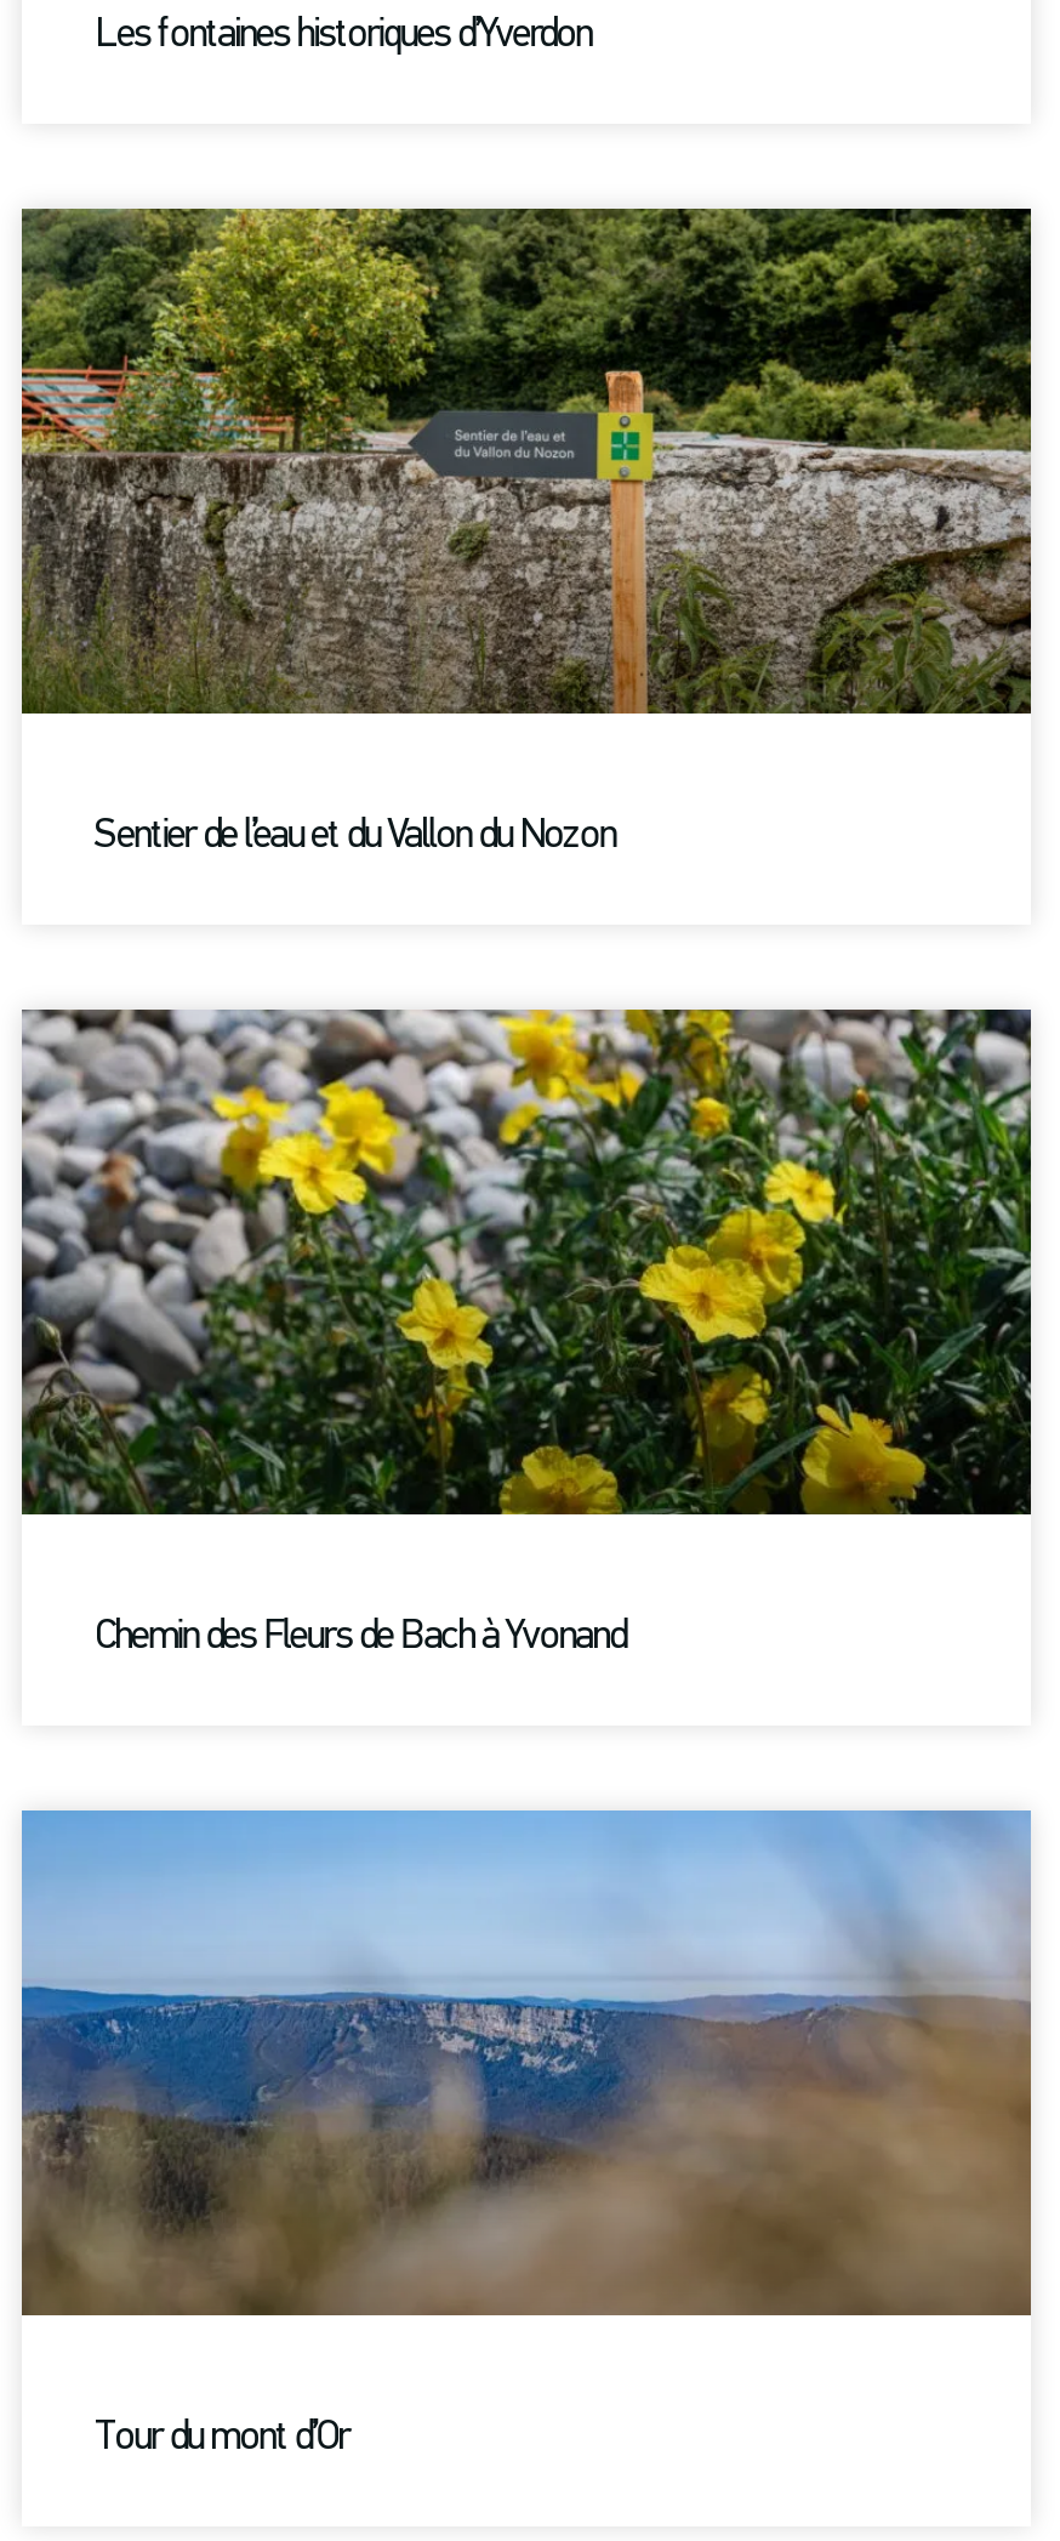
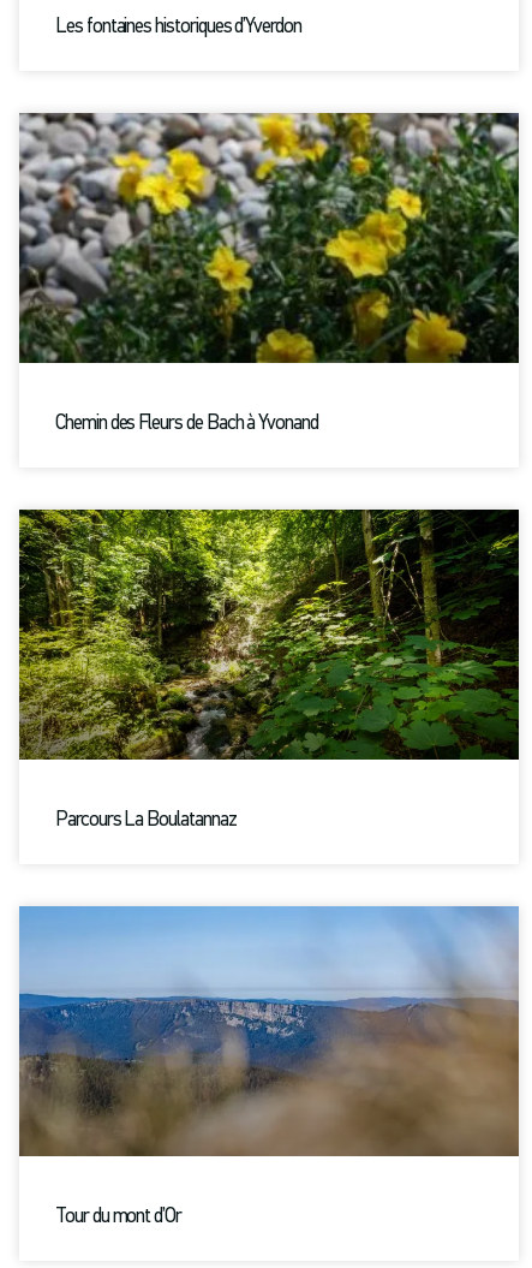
- [image]

- Sentier de l’eau et du Vallon du Nozon

moved up: [image] | Chemin des Fleurs de Bach à Yvonand

+ [image]

+ Parcours La Boulatannaz
